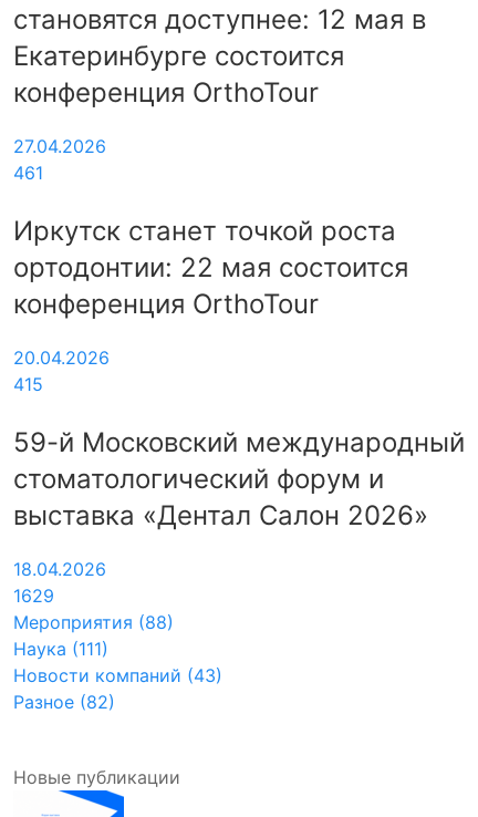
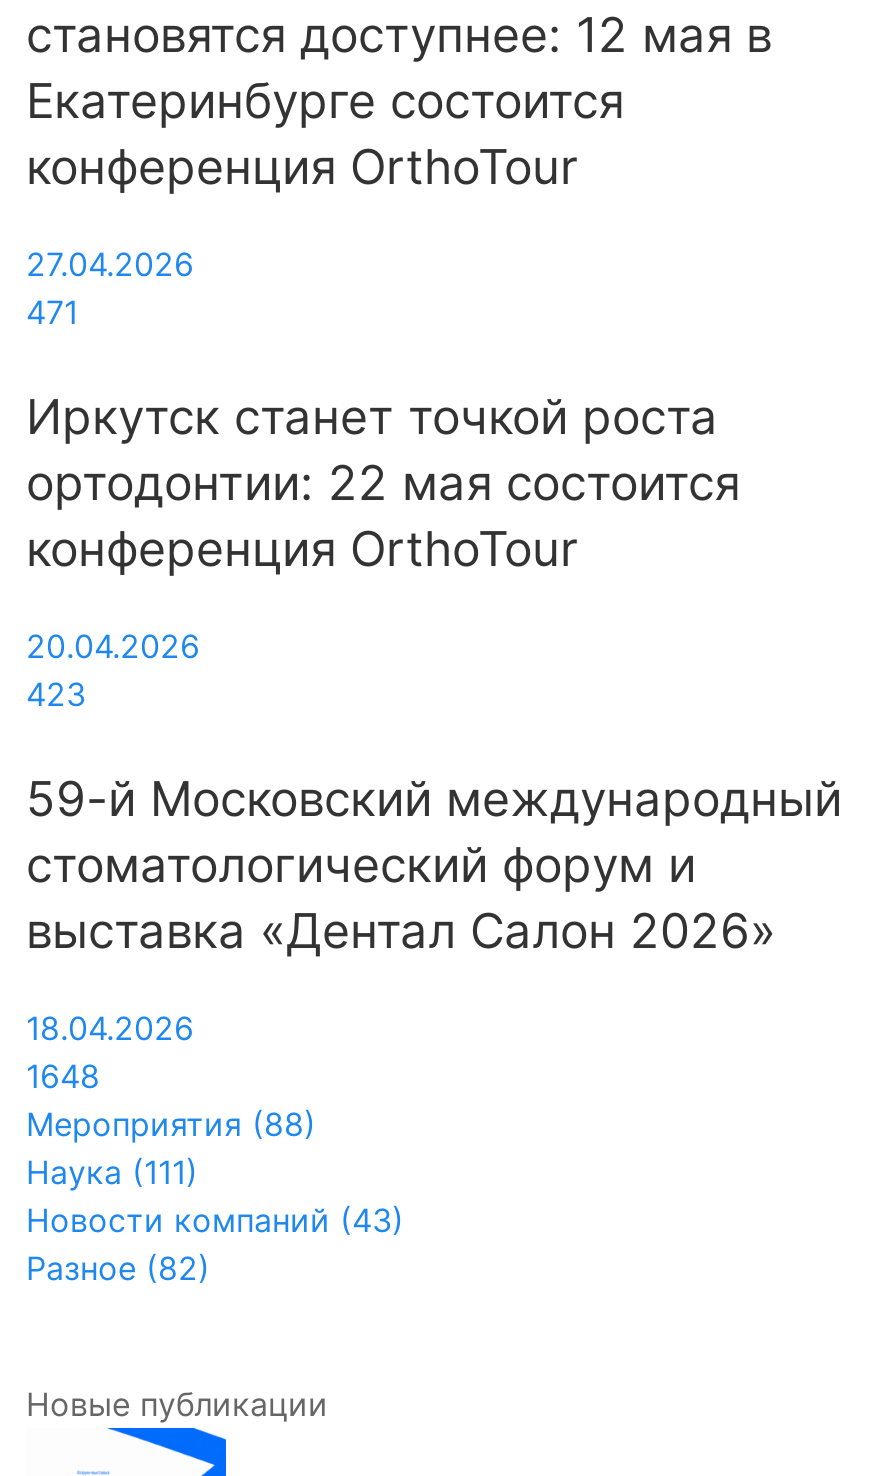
- 461
+ 471

- 415
+ 423

- 1629
+ 1648
